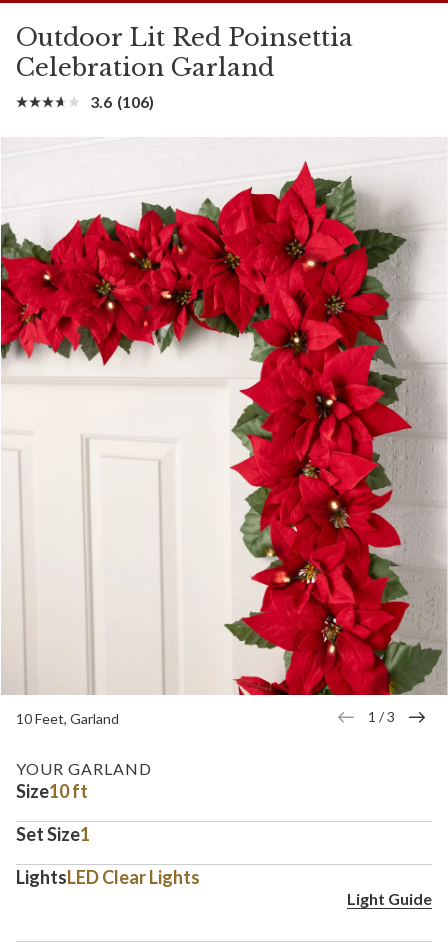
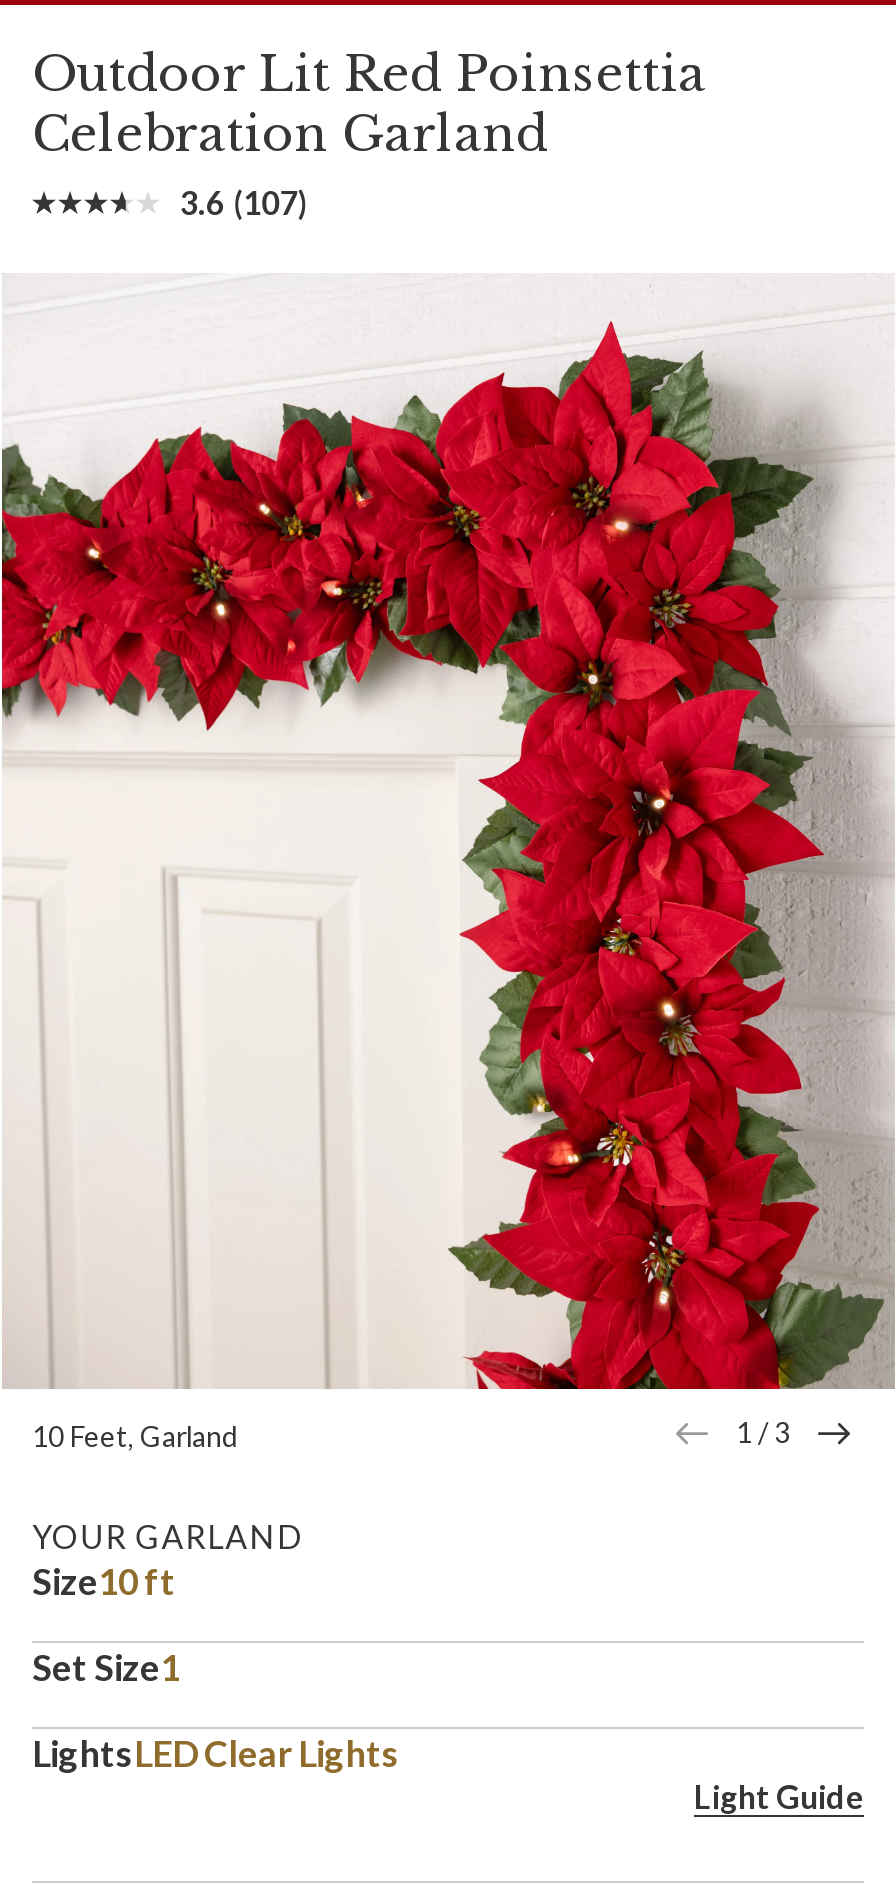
- 3.6 (106)
+ 3.6 (107)
